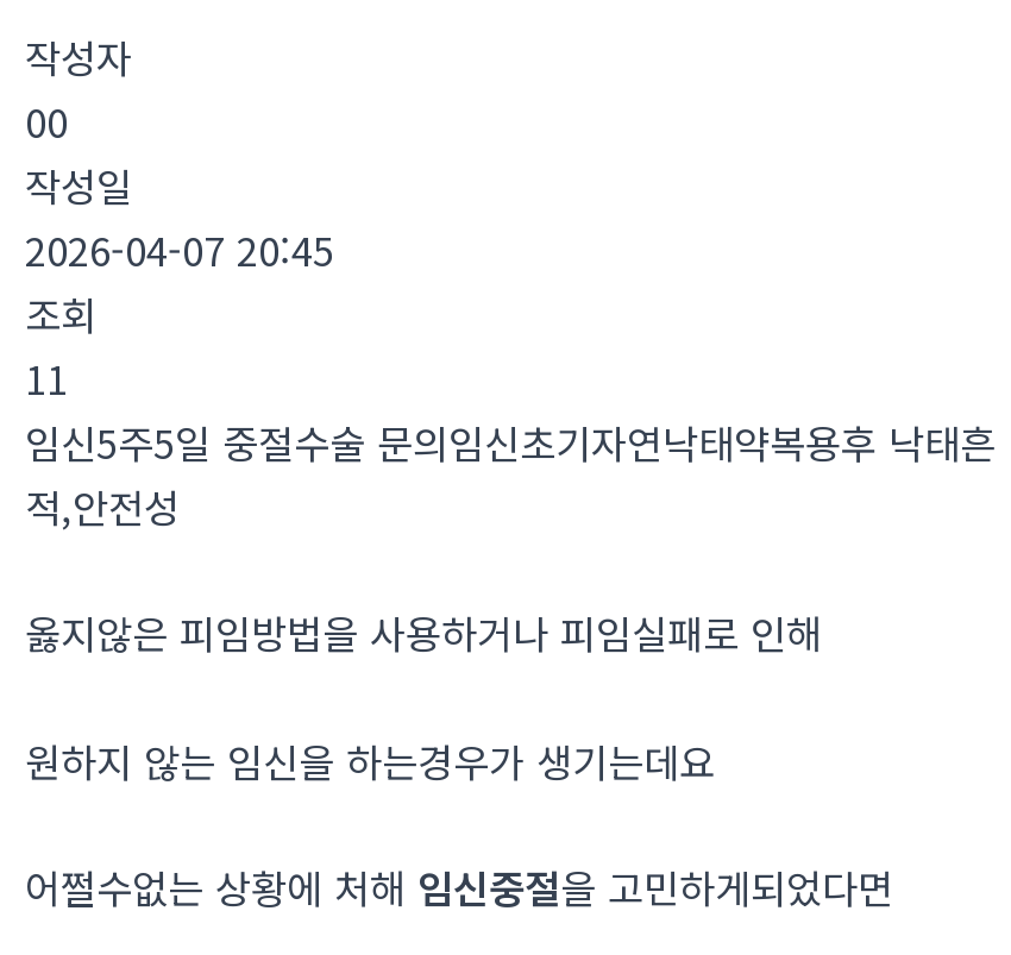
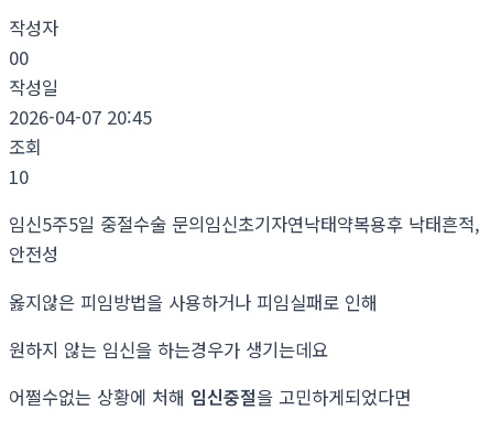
- 11
- 임신5주5일 중절수술 문의임신초기자연낙태약복용후 낙태흔
- 적,안전성
+ 10
+ 임신5주5일 중절수술 문의임신초기자연낙태약복용후 낙태흔적,
+ 안전성
